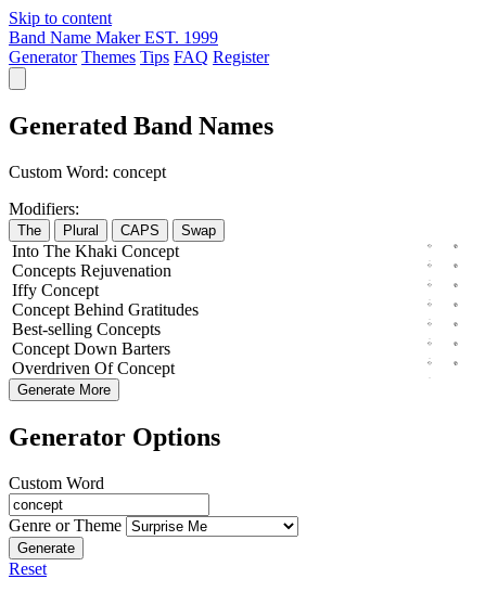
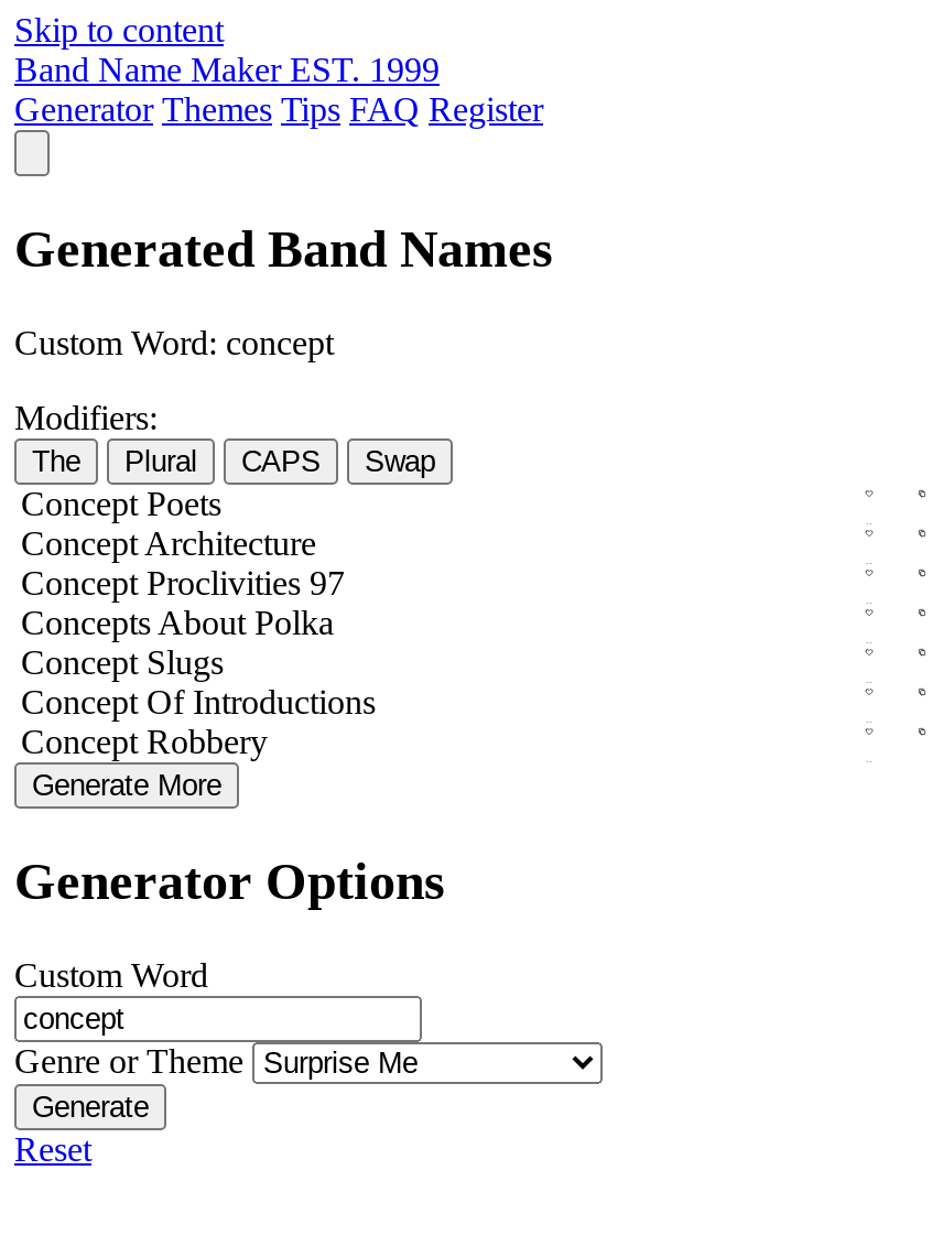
- IntoTheKhaki Concept
- Concepts Rejuvenation
- Iffy Concept
- Concept Behind Gratitudes
- Best-selling Concepts
- Concept Down Barters
- Overdriven Of Concept
+ Concept Poets
+ Concept Architecture
+ Concept Proclivities 97
+ Concepts About Polka
+ Concept Slugs
+ Concept Of Introductions
+ Concept Robbery
